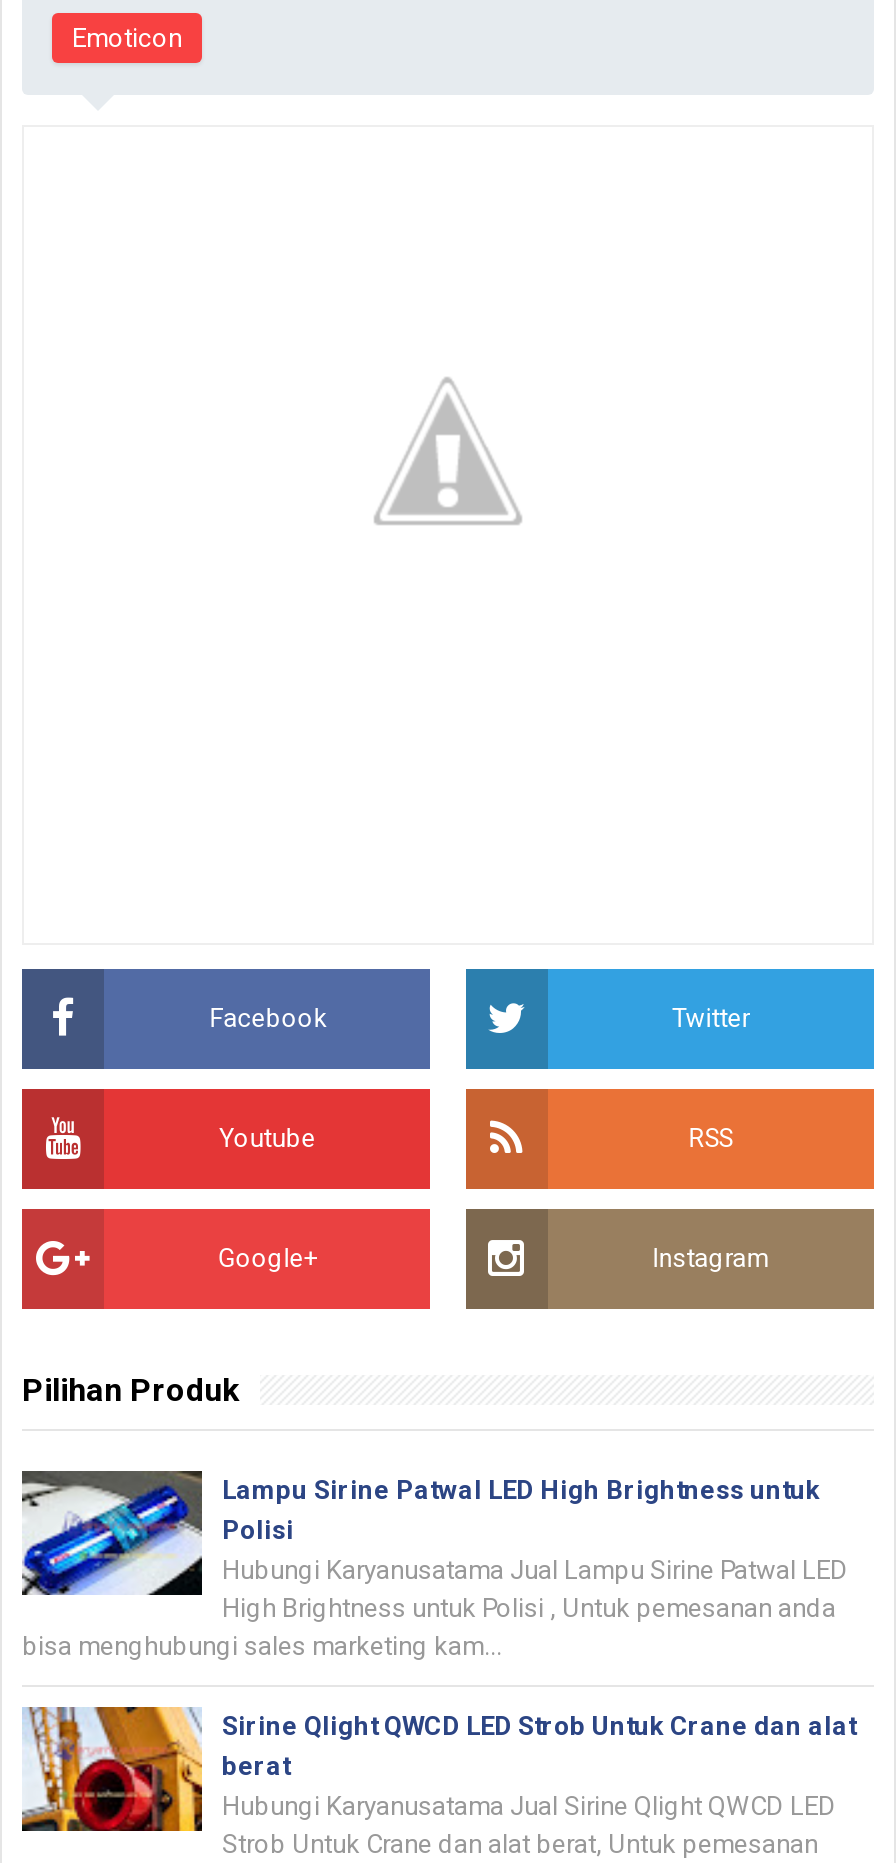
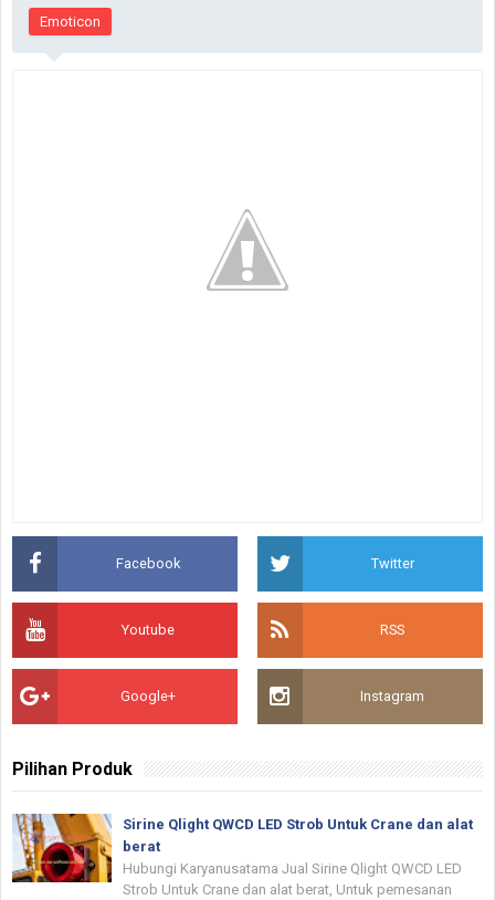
- [image]
- Lampu Sirine Patwal LED High Brightness untuk
- Polisi
- Hubungi Karyanusatama Jual Lampu Sirine Patwal LED
- High Brightness untuk Polisi , Untuk pemesanan anda
- bisa menghubungi sales marketing kam...
